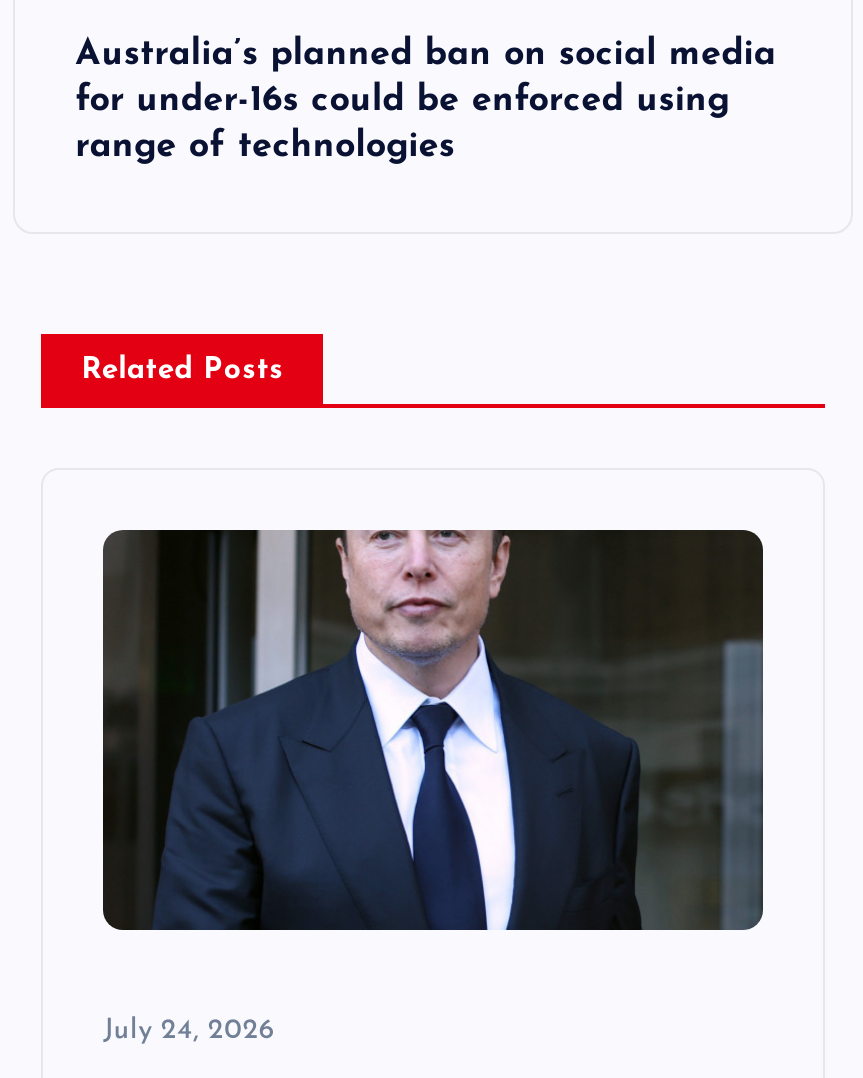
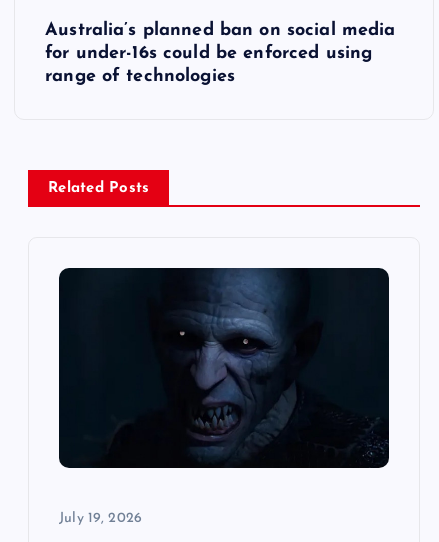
- [image]
+ [image]

- July 24, 2026
+ July 19, 2026
